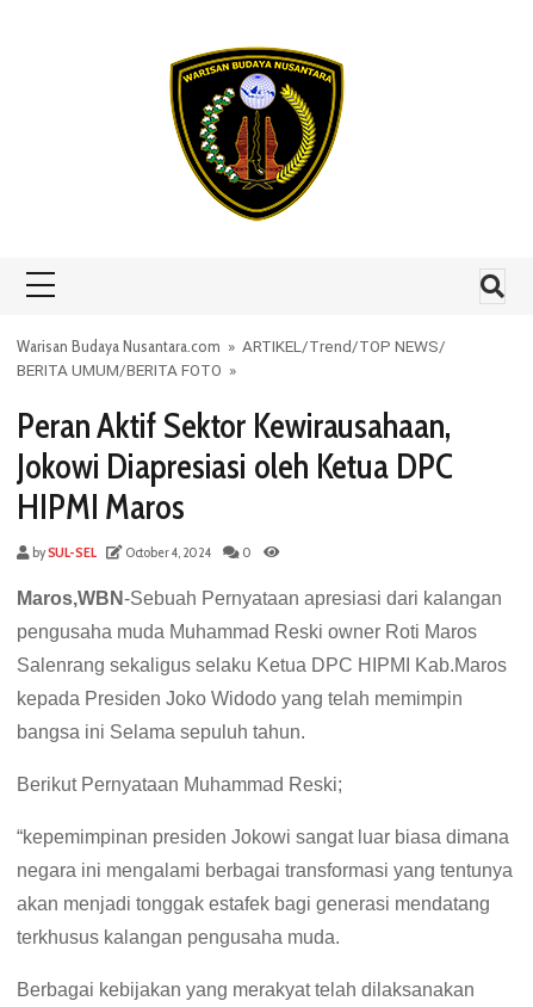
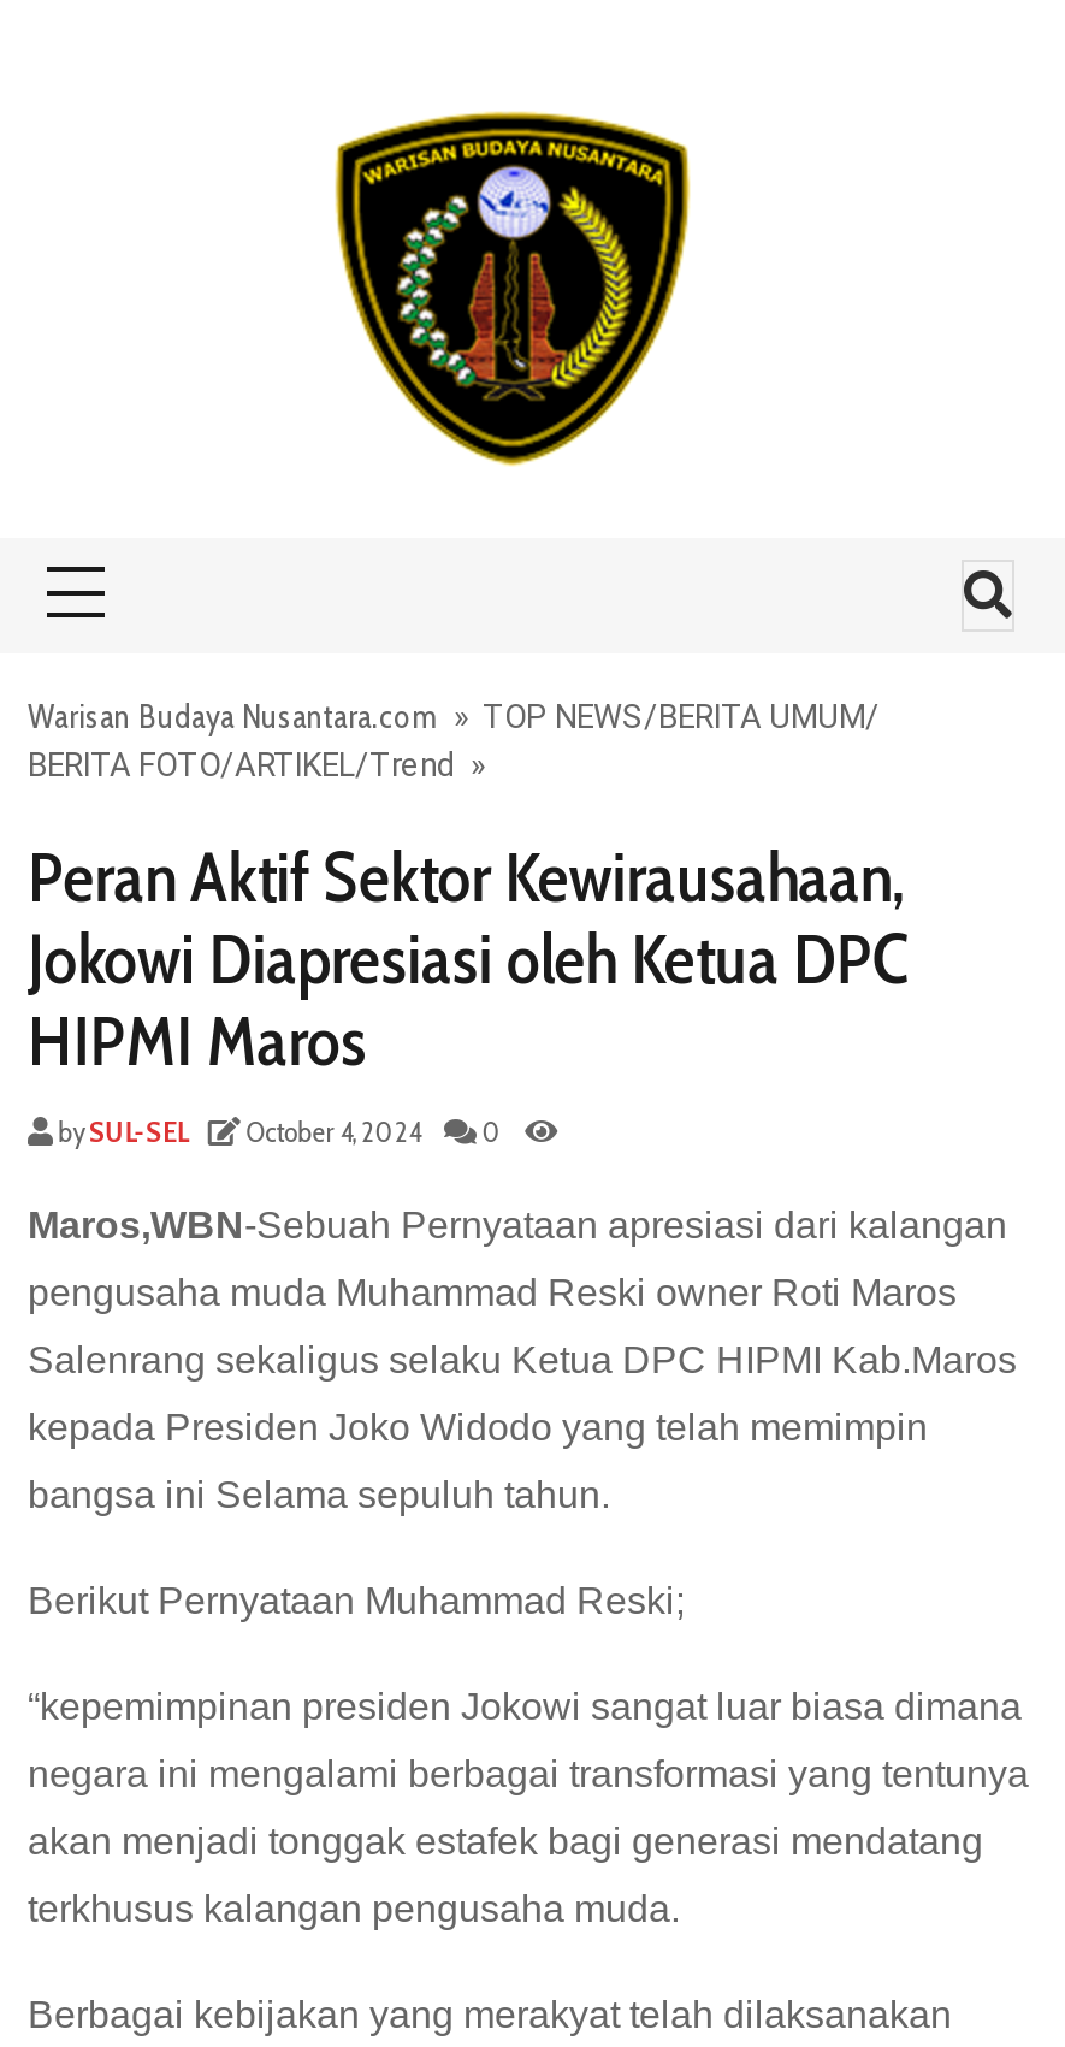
- Warisan Budaya Nusantara.com» ARTIKEL/Trend/TOP NEWS/
- BERITA UMUM/BERITA FOTO»
+ Warisan Budaya Nusantara.com» TOP NEWS/BERITA UMUM/
+ BERITA FOTO/ARTIKEL/Trend»
